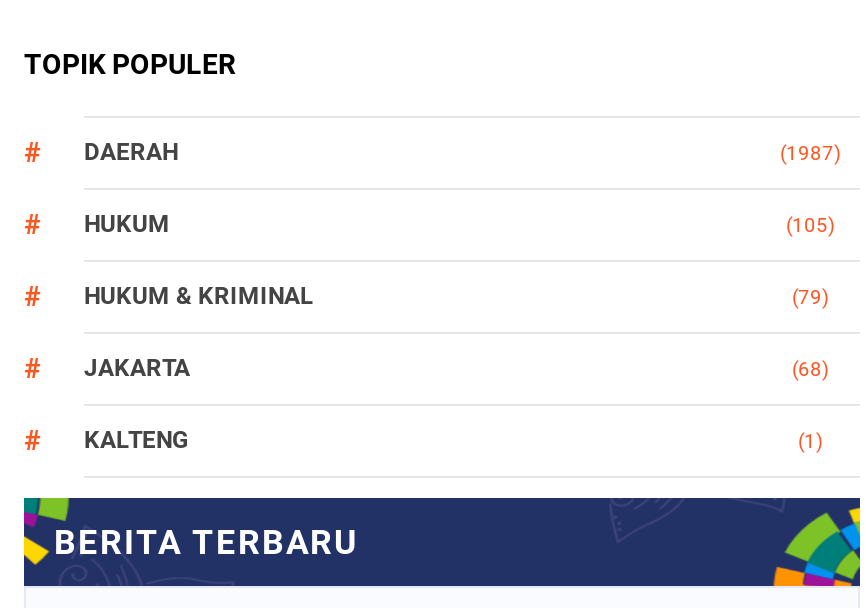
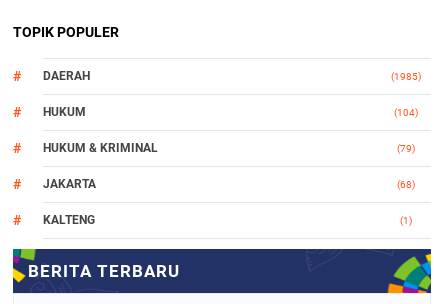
- (1987)
+ (1985)

- (105)
+ (104)
